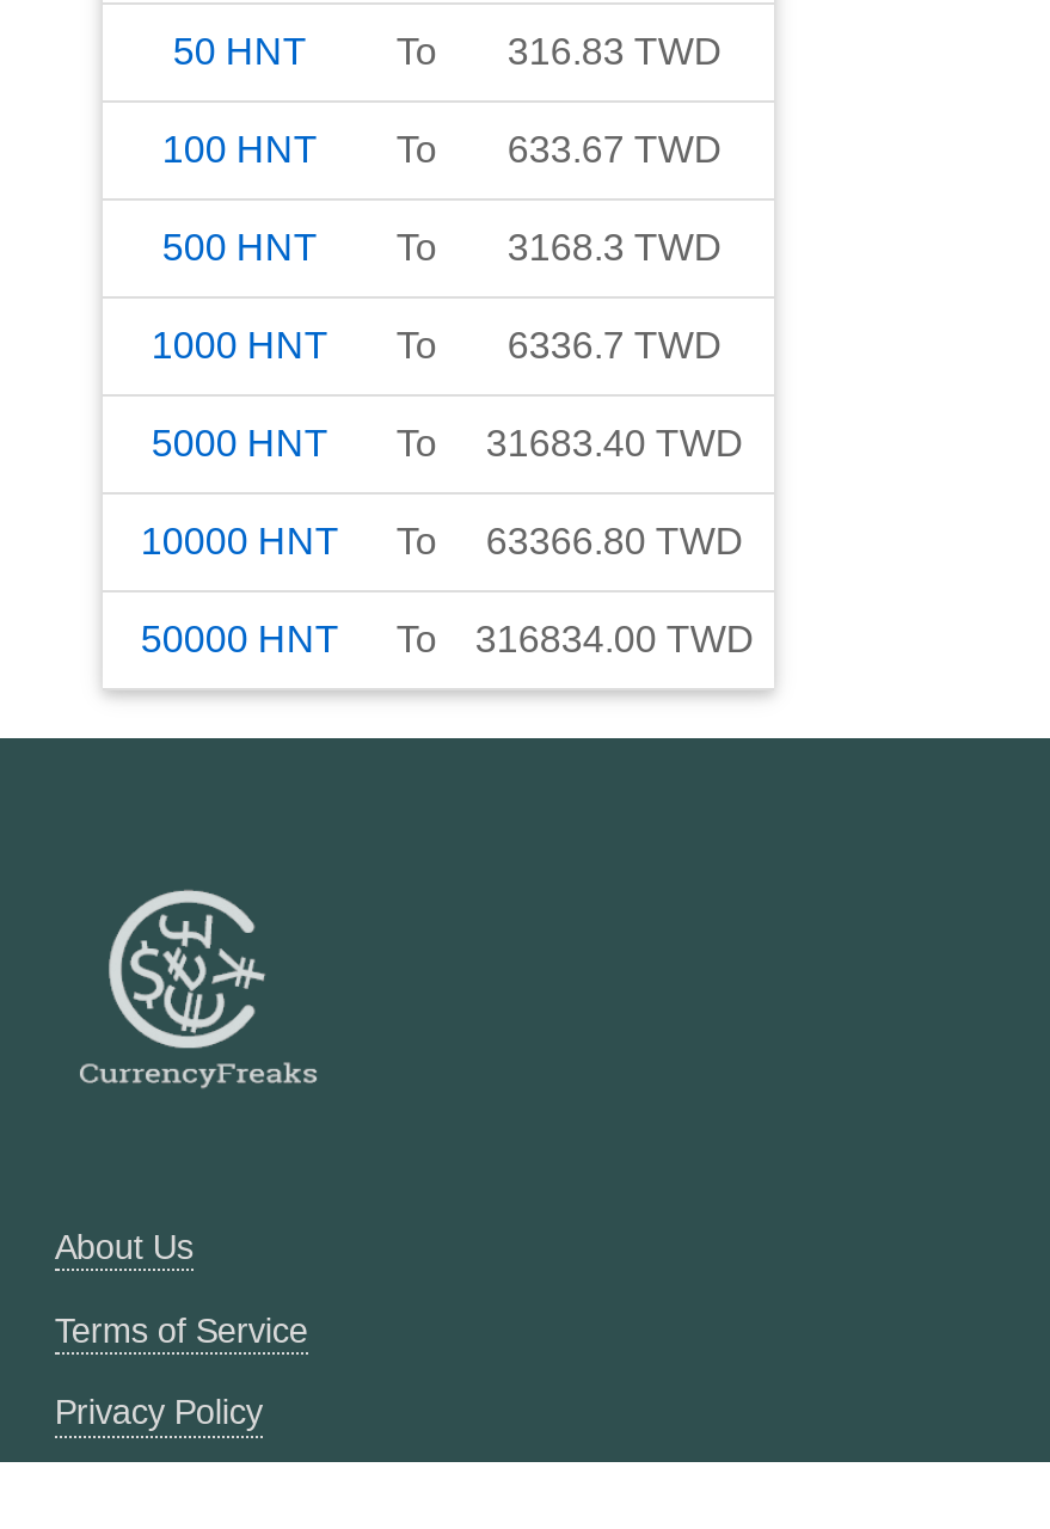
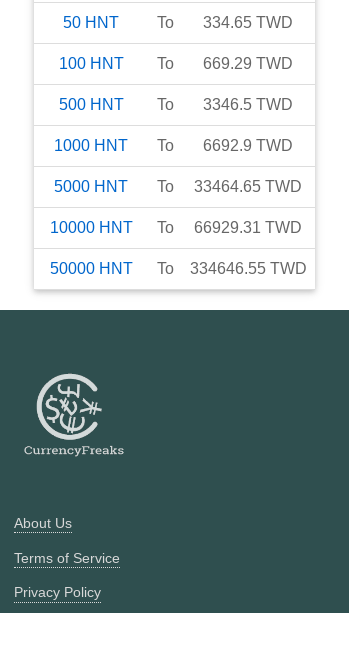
- To 316.83 TWD
+ To 334.65 TWD

- 100 HNT To 633.67 TWD
+ 100 HNT To 669.29 TWD

- 500 HNT To 3168.3 TWD
+ 500 HNT To 3346.5 TWD

- 1000 HNT To 6336.7 TWD
+ 1000 HNT To 6692.9 TWD

- 5000 HNT To 31683.40 TWD
+ 5000 HNT To 33464.65 TWD

- 10000 HNT To 63366.80 TWD
+ 10000 HNT To 66929.31 TWD

- 50000 HNT To 316834.00 TWD
+ 50000 HNT To 334646.55 TWD
